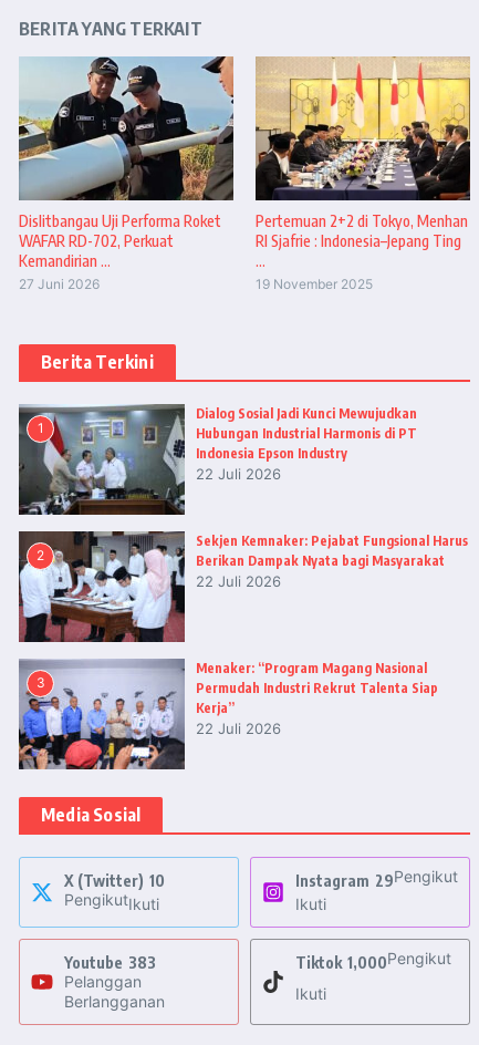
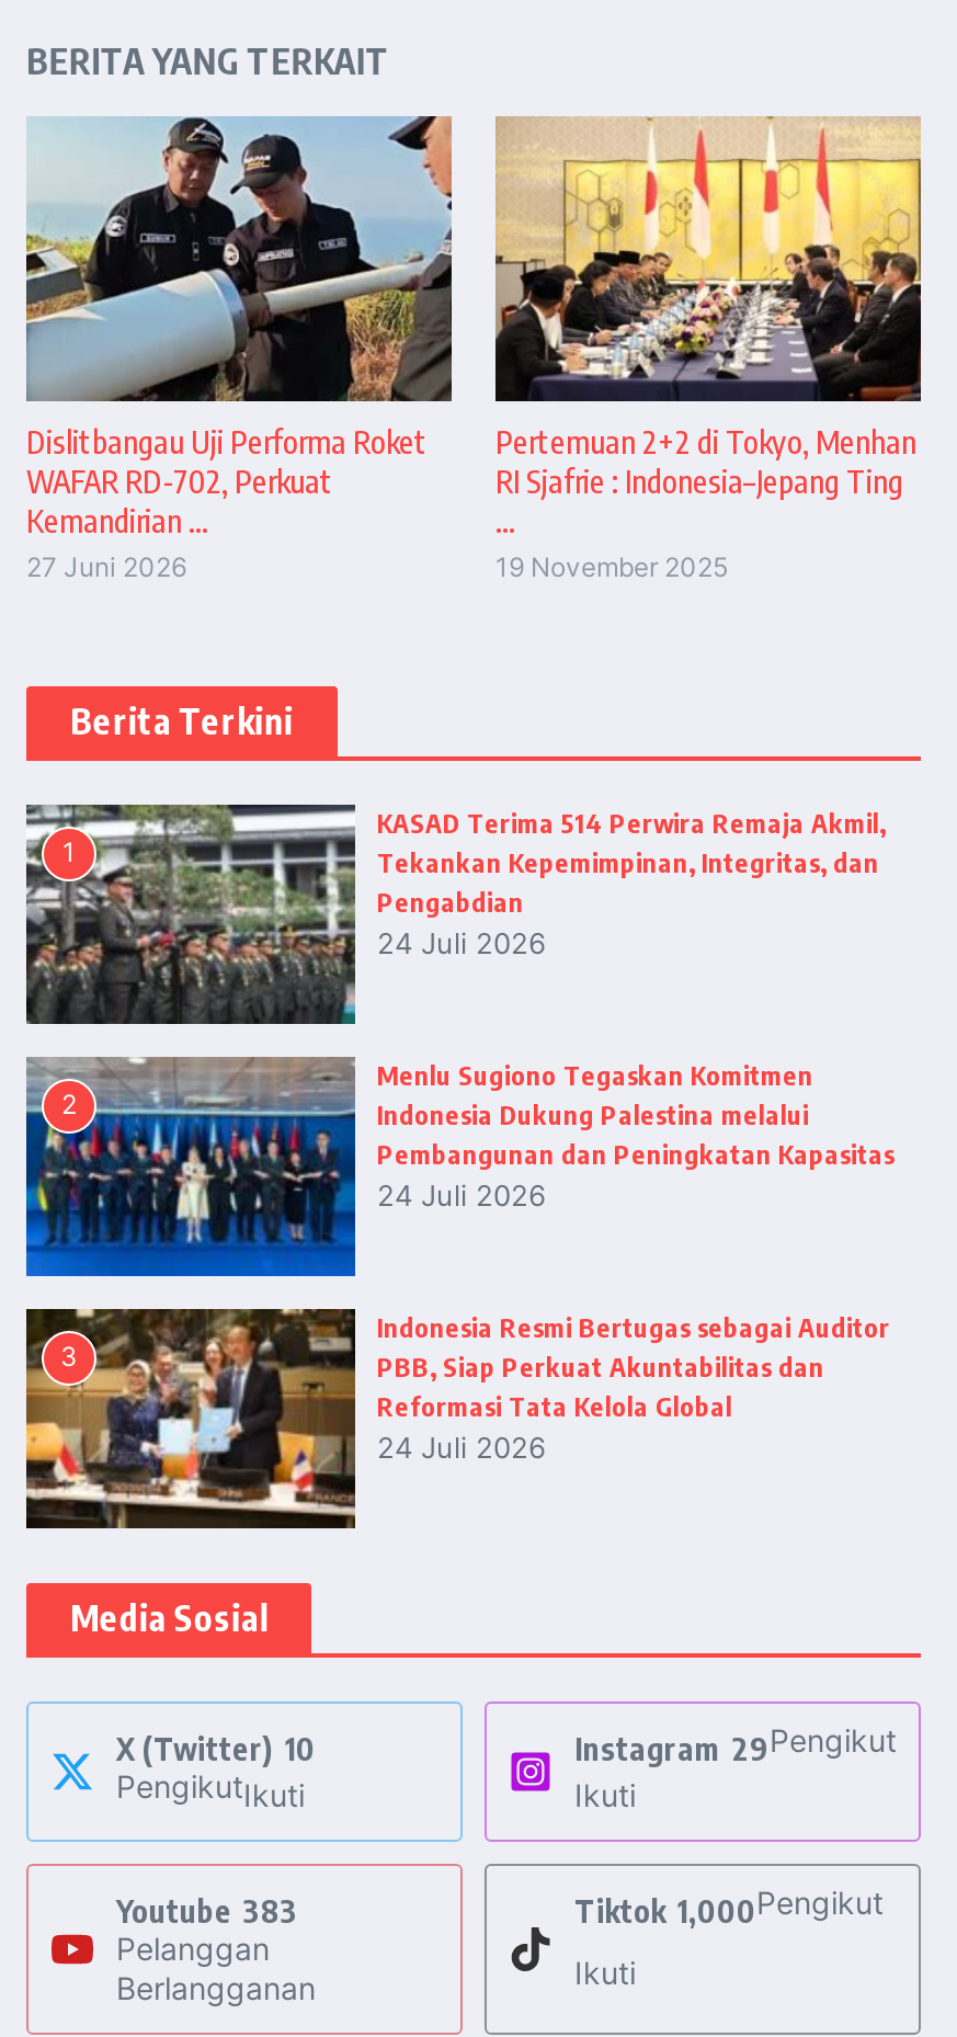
- [image]
- Dialog Sosial Jadi Kunci Mewujudkan
- Hubungan Industrial Harmonis di PT
- Indonesia Epson Industry
- 22 Juli 2026
+ [image]
+ KASAD Terima 514 Perwira Remaja Akmil,
+ Tekankan Kepemimpinan, Integritas, dan
+ Pengabdian
+ 24 Juli 2026

- [image]
- Sekjen Kemnaker: Pejabat Fungsional Harus
- Berikan Dampak Nyata bagi Masyarakat
- 22 Juli 2026
+ [image]
+ Menlu Sugiono Tegaskan Komitmen
+ Indonesia Dukung Palestina melalui
+ Pembangunan dan Peningkatan Kapasitas
+ 24 Juli 2026

- [image]
- Menaker: “Program Magang Nasional
- Permudah Industri Rekrut Talenta Siap
- Kerja”
- 22 Juli 2026
+ [image]
+ Indonesia Resmi Bertugas sebagai Auditor
+ PBB, Siap Perkuat Akuntabilitas dan
+ Reformasi Tata Kelola Global
+ 24 Juli 2026
